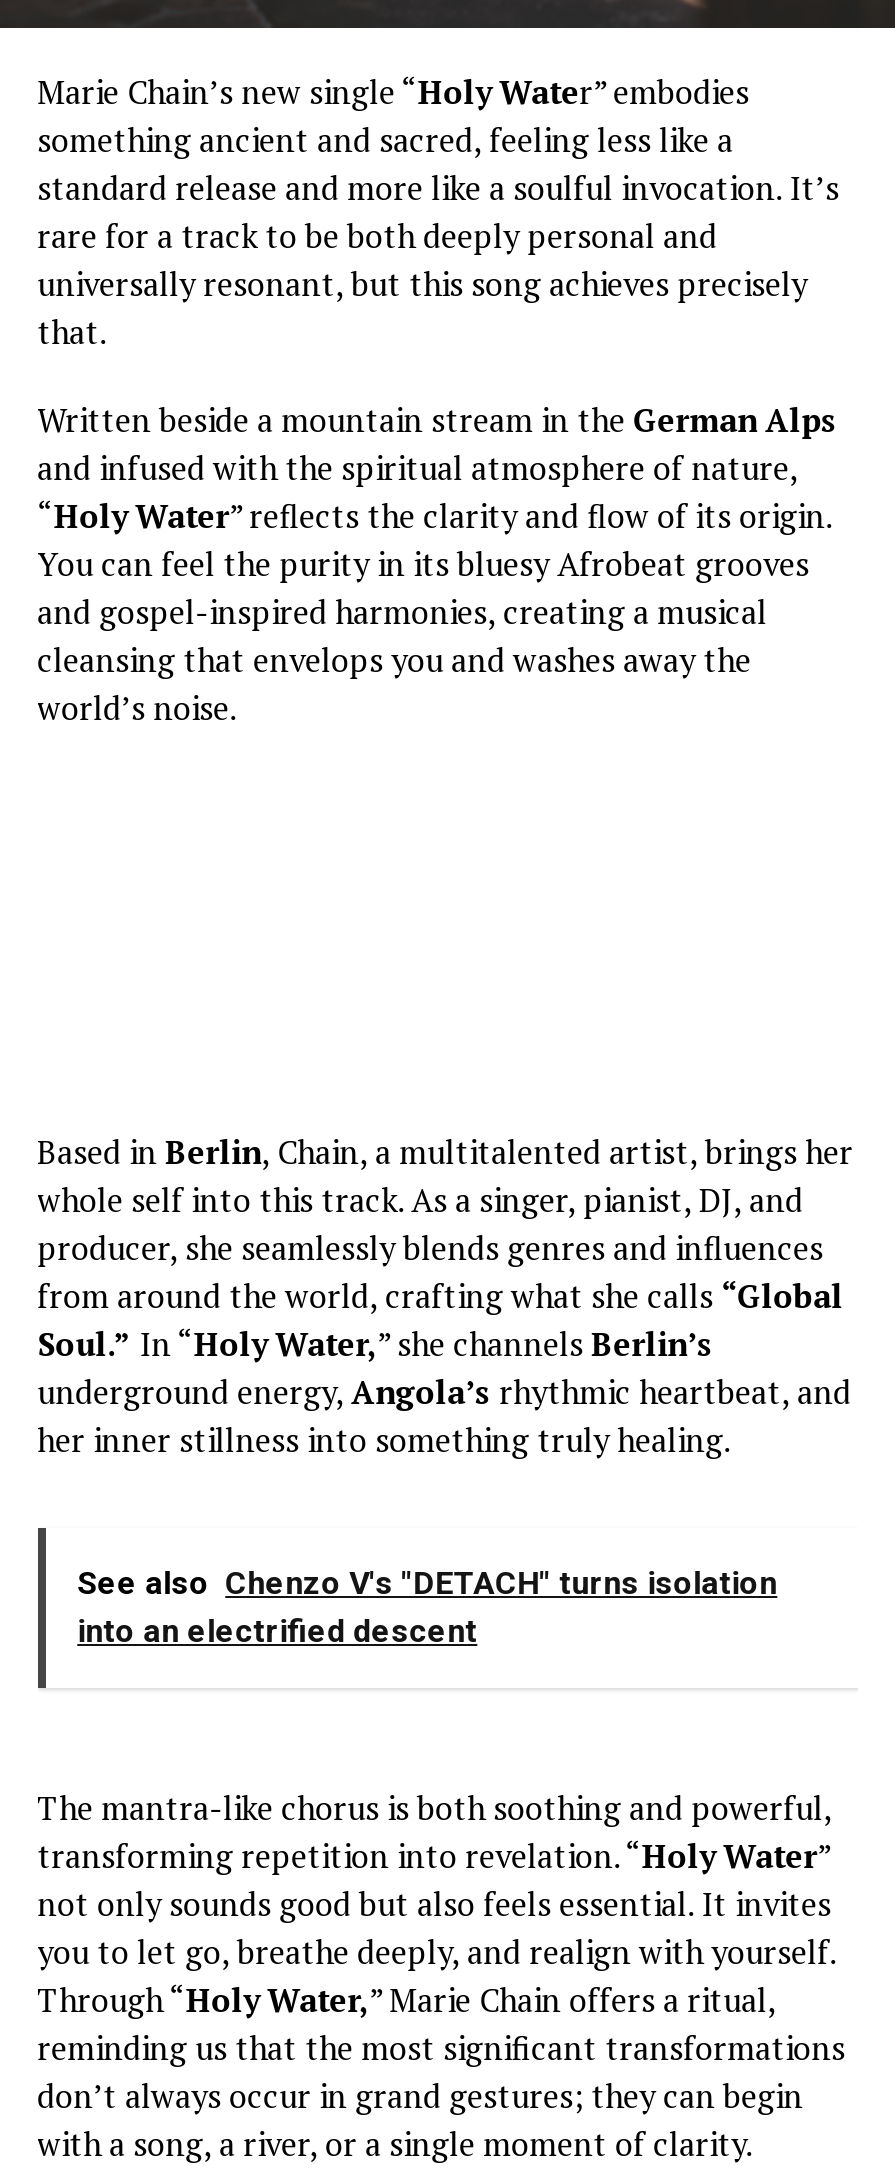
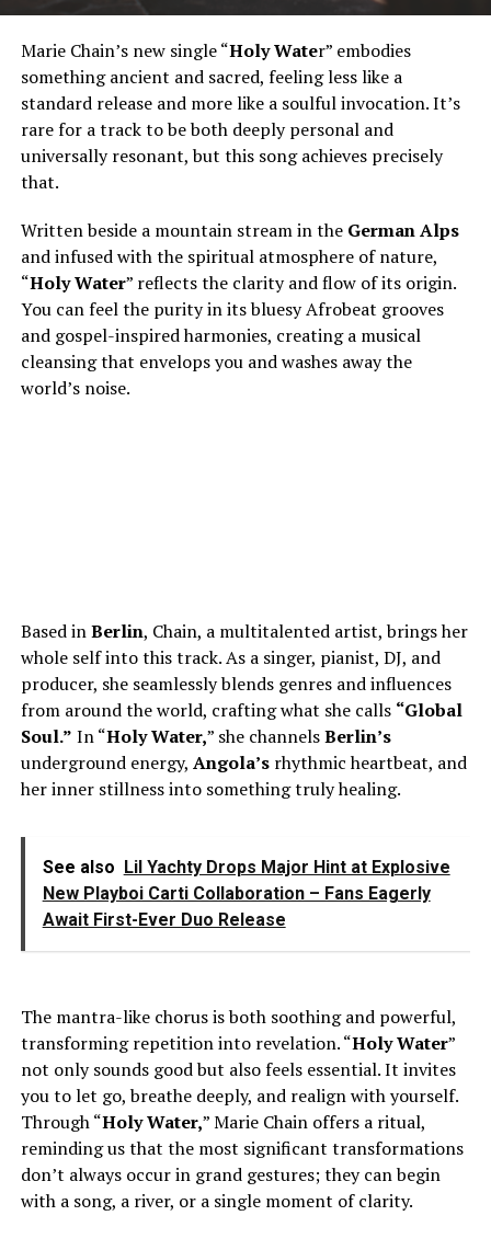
- See also Chenzo V's "DETACH" turns isolation
- into an electrified descent
+ See also Lil Yachty Drops Major Hint at Explosive
+ New Playboi Carti Collaboration – Fans Eagerly
+ Await First-Ever Duo Release
